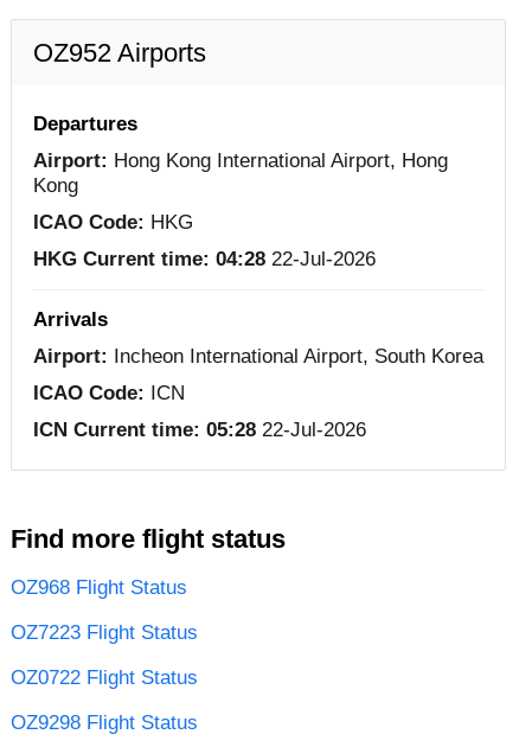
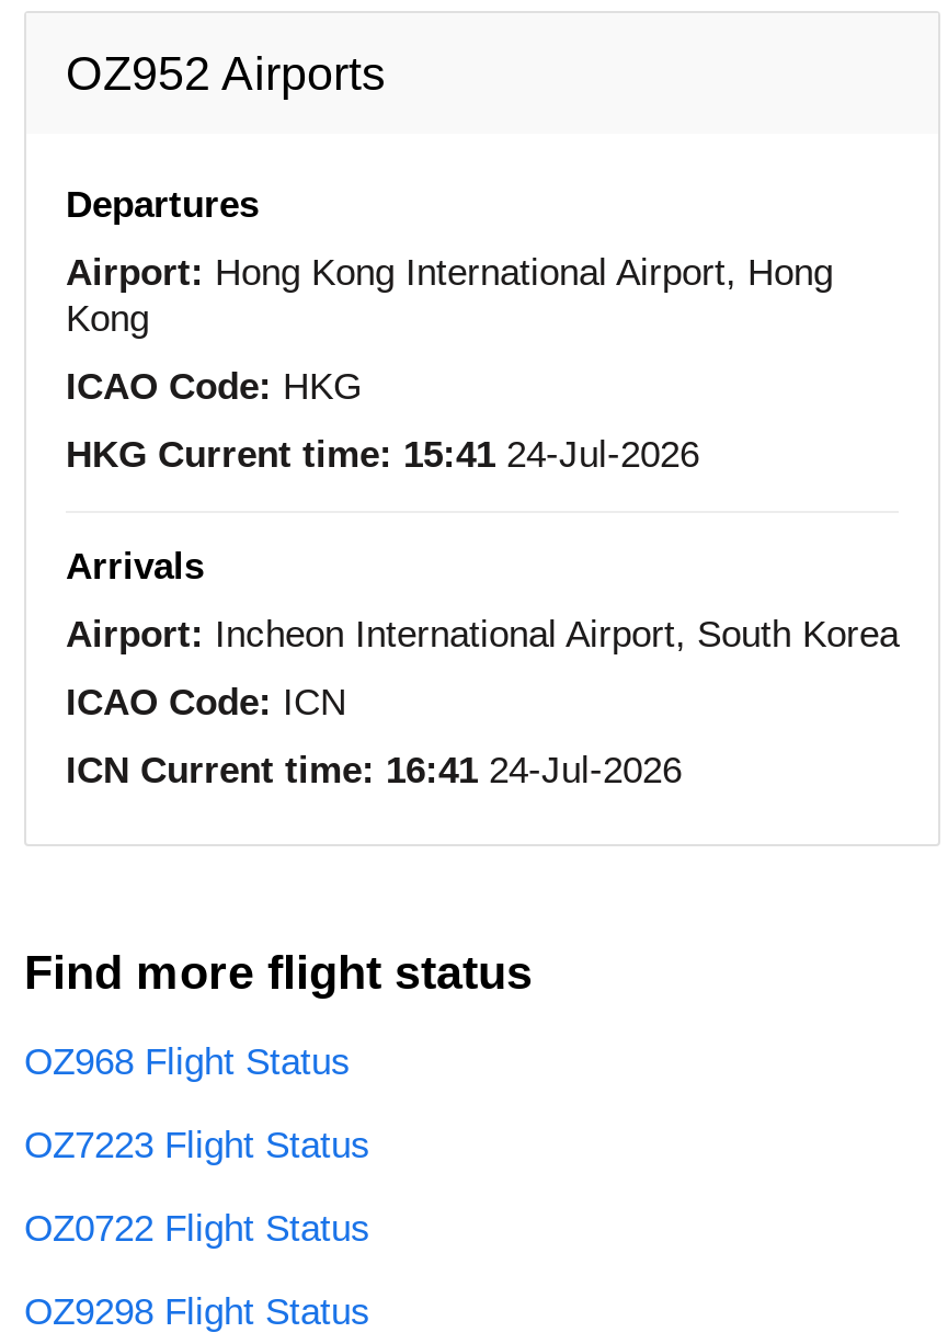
- HKG Current time: 04:28 22-Jul-2026
+ HKG Current time: 15:41 24-Jul-2026

- ICN Current time: 05:28 22-Jul-2026
+ ICN Current time: 16:41 24-Jul-2026
